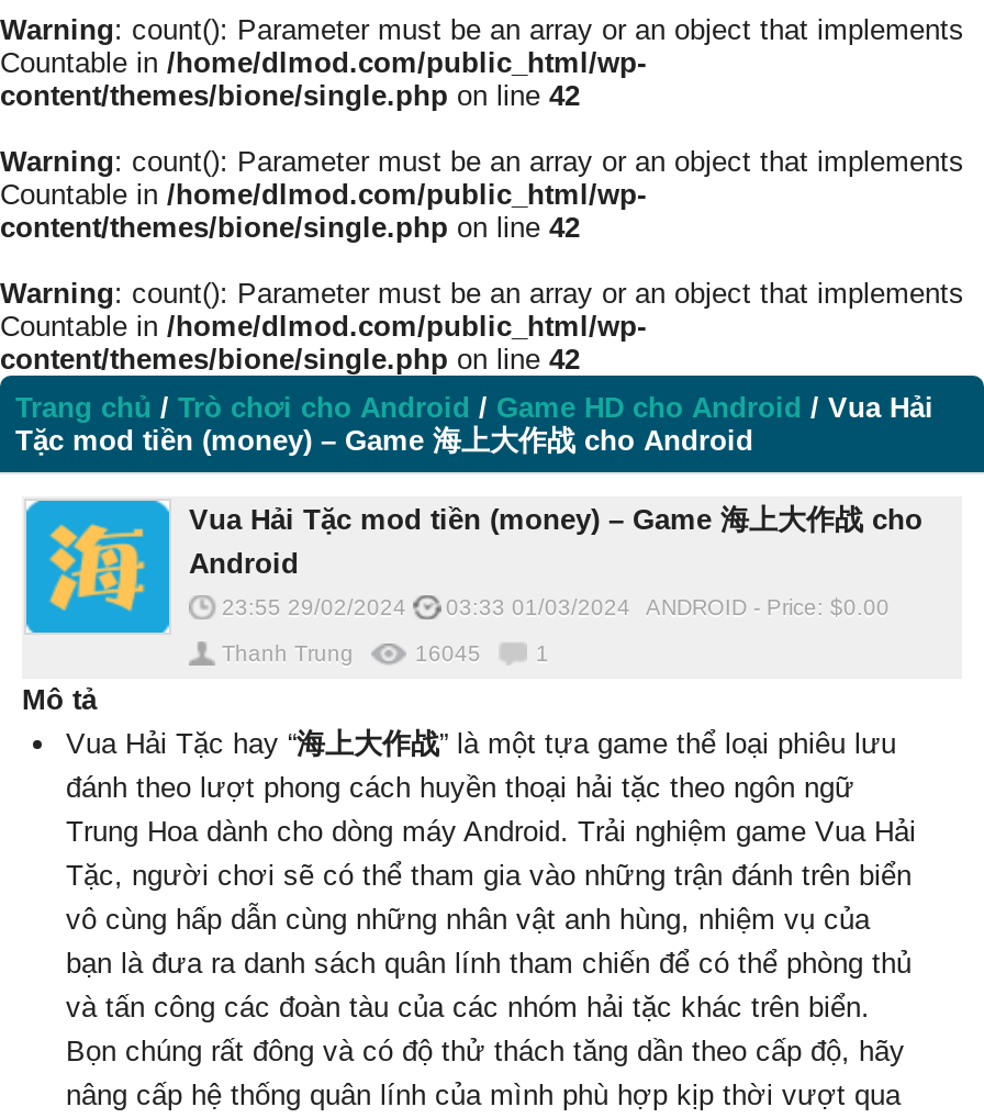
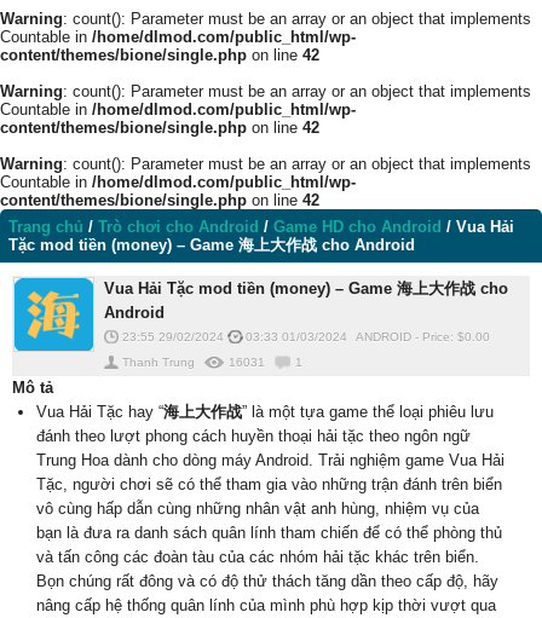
- 16045
+ 16031
